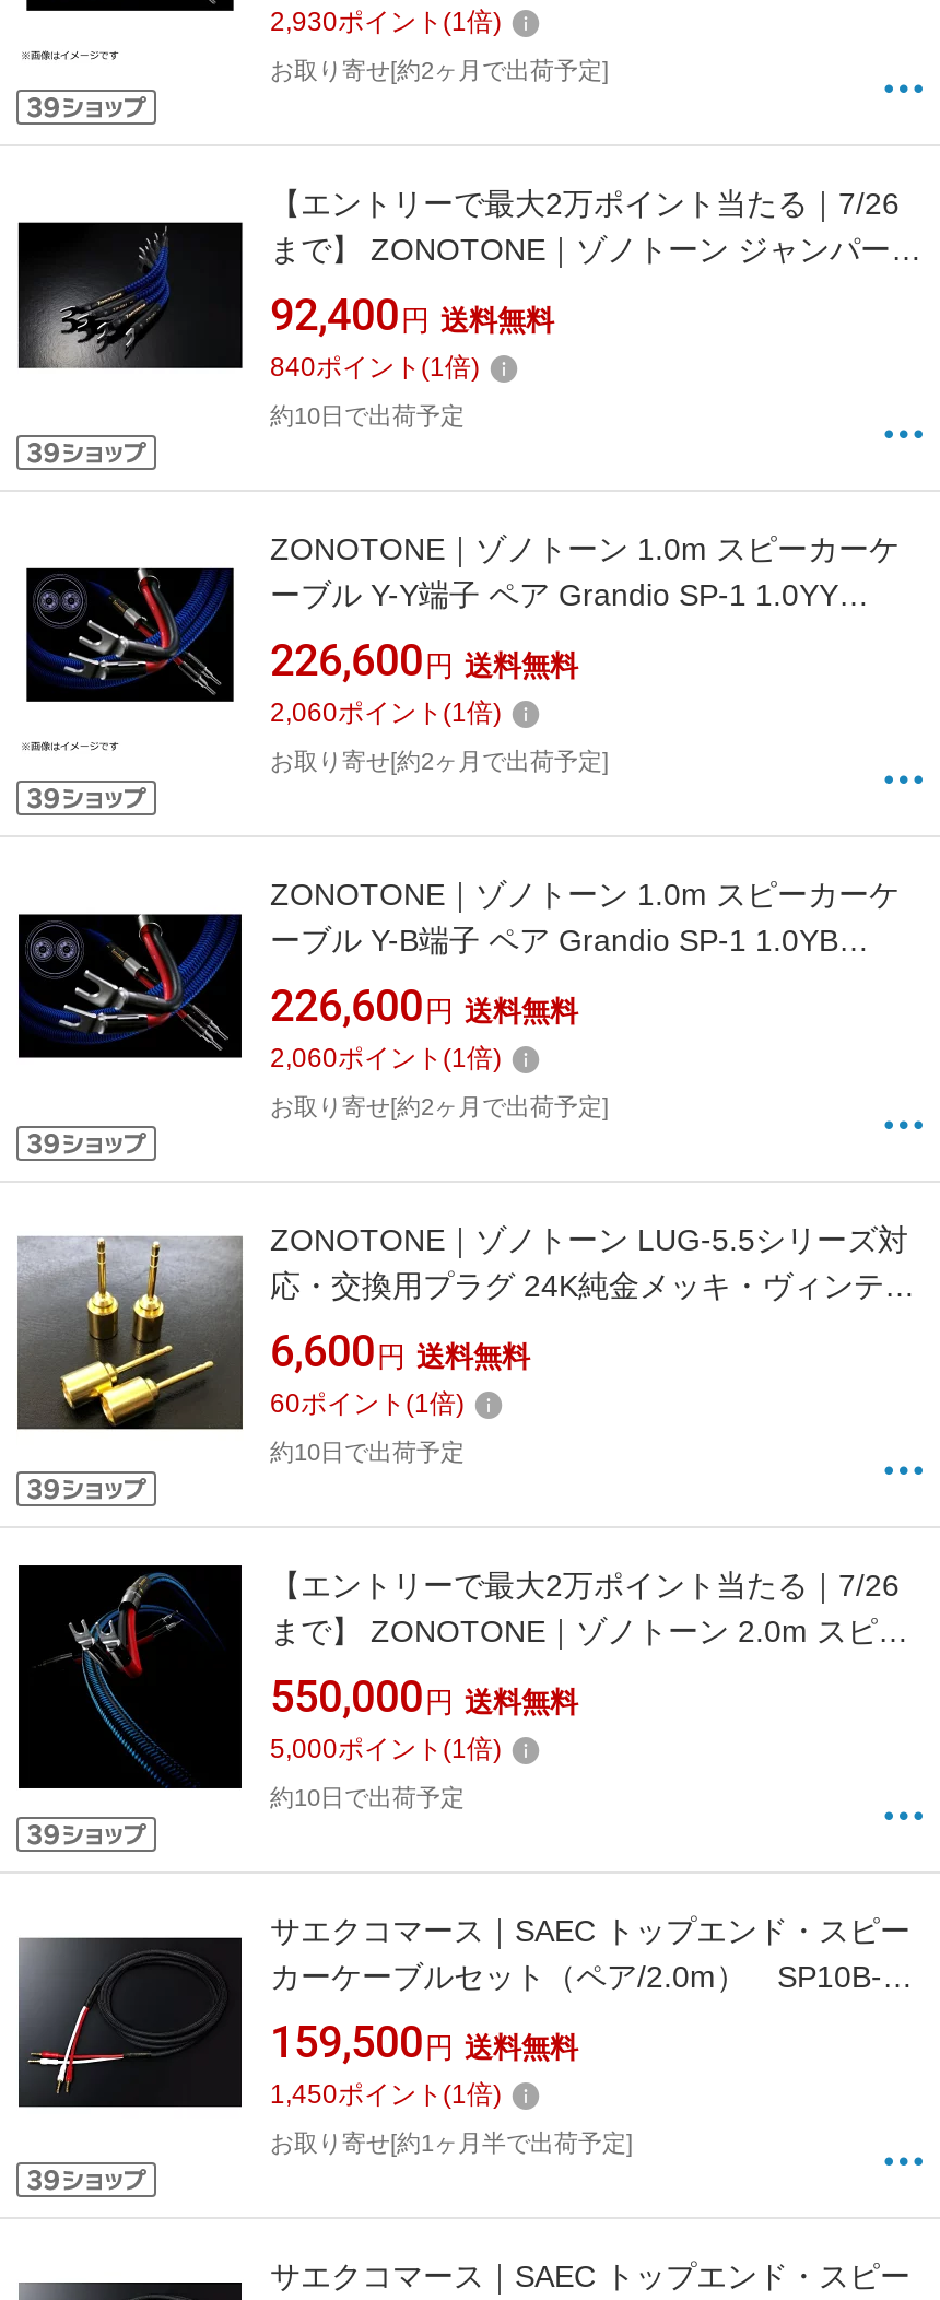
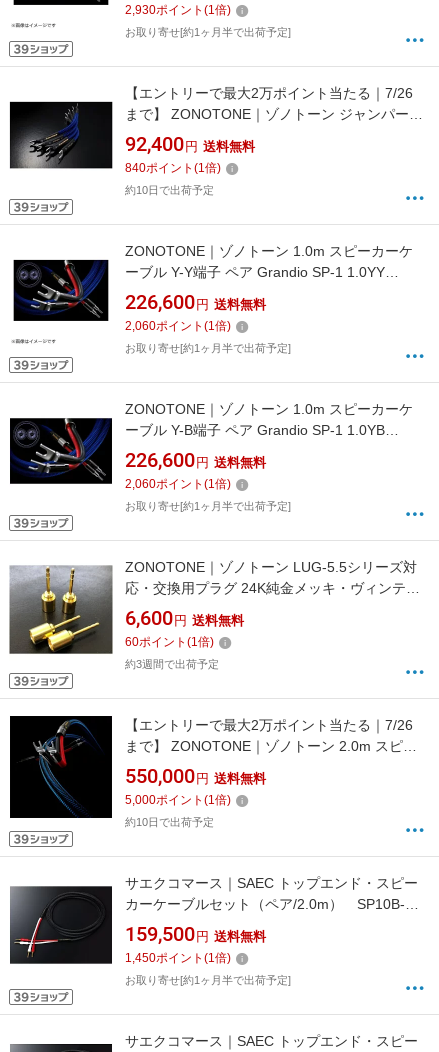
- お取り寄せ[約2ヶ月で出荷予定]
+ お取り寄せ[約1ヶ月半で出荷予定]

- お取り寄せ[約2ヶ月で出荷予定]
+ お取り寄せ[約1ヶ月半で出荷予定]

- お取り寄せ[約2ヶ月で出荷予定]
+ お取り寄せ[約1ヶ月半で出荷予定]

- 約10日で出荷予定
+ 約3週間で出荷予定
